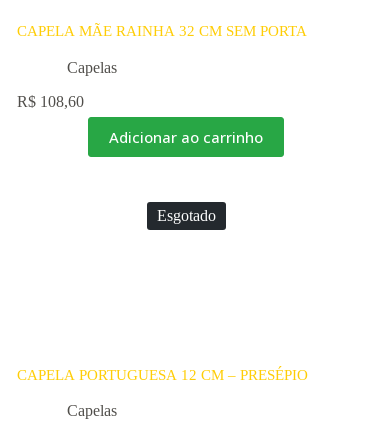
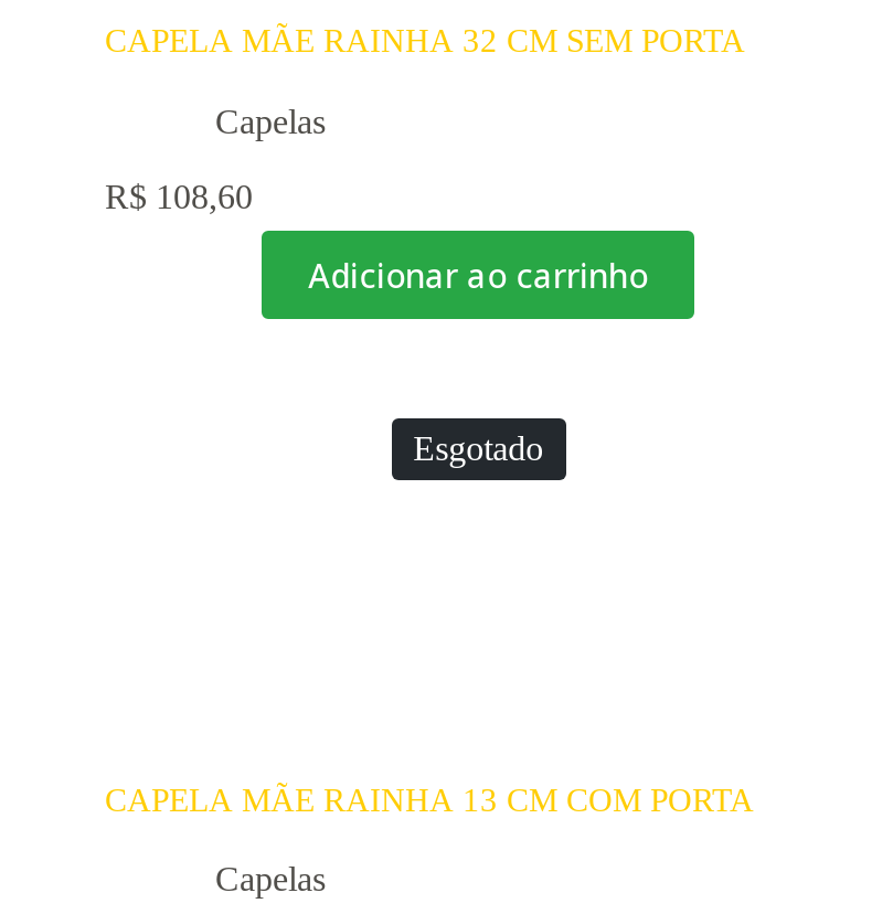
- CAPELA PORTUGUESA 12 CM – PRESÉPIO
+ CAPELA MÃE RAINHA 13 CM COM PORTA
